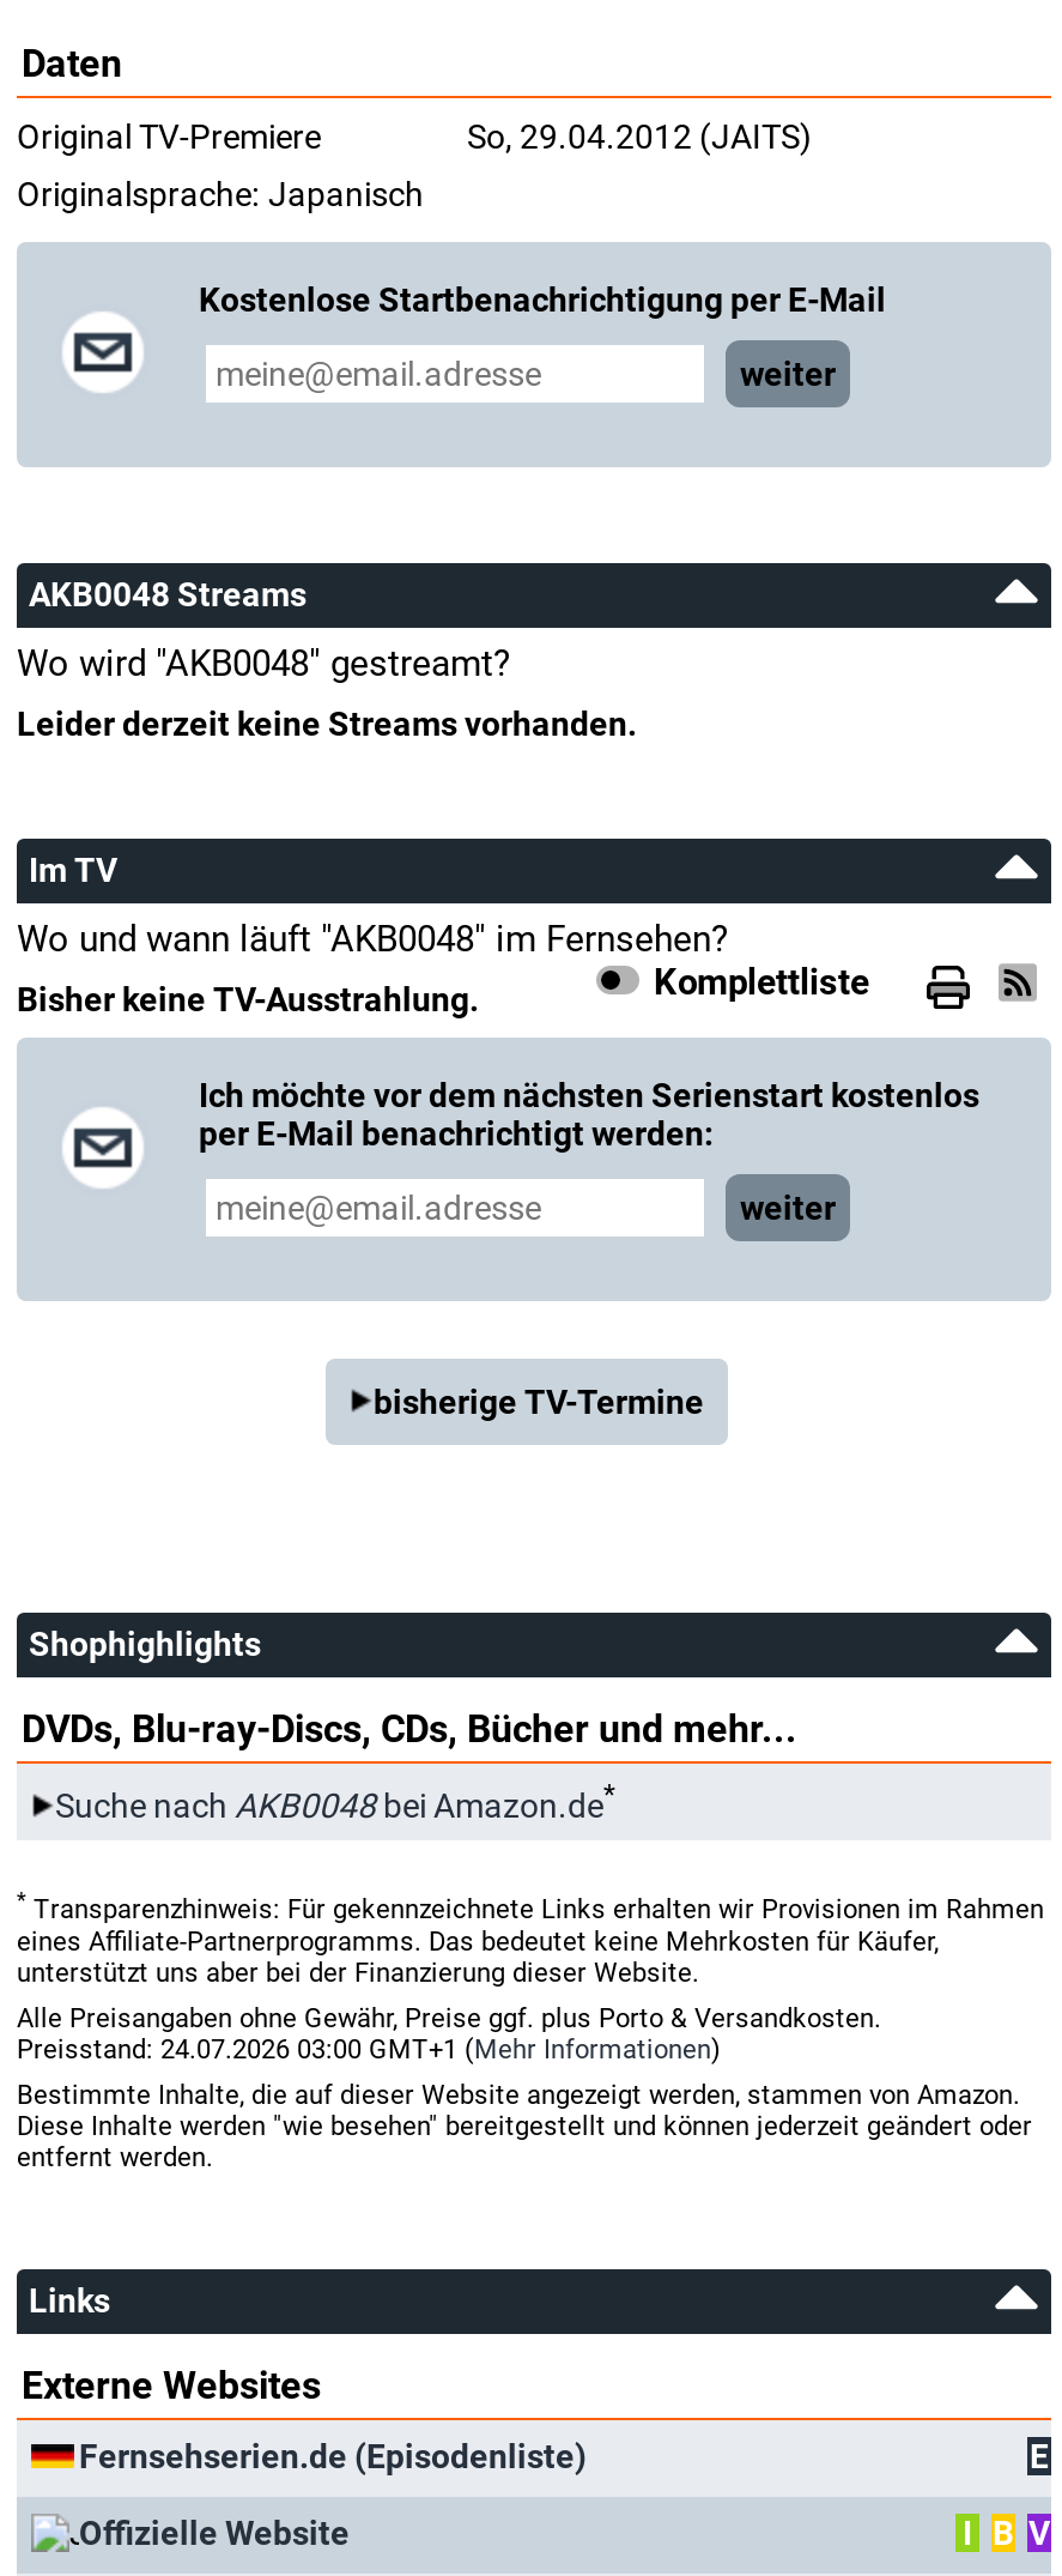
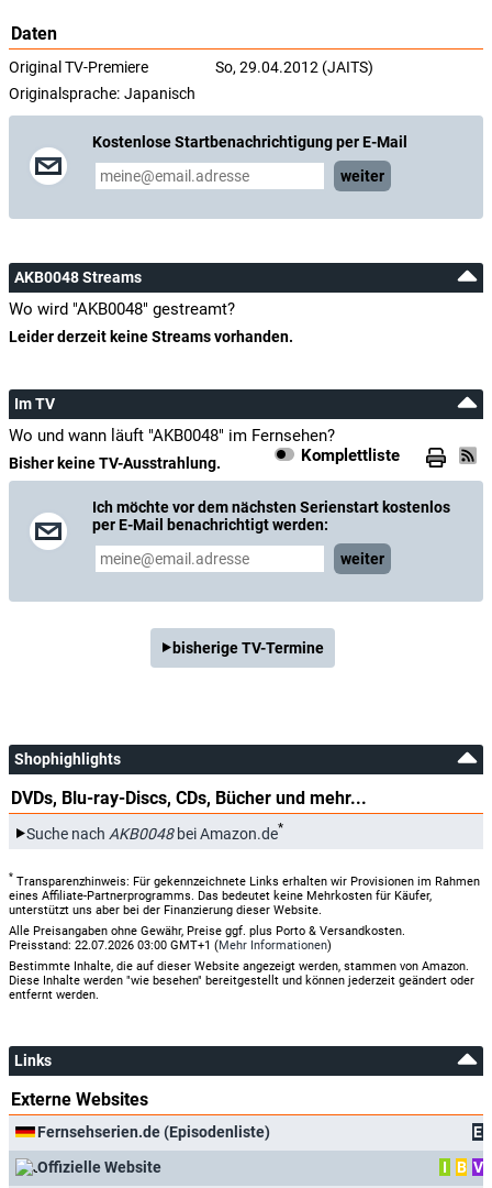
- Preisstand: 24.07.2026 03:00 GMT+1 (Mehr Informationen)
+ Preisstand: 22.07.2026 03:00 GMT+1 (Mehr Informationen)
